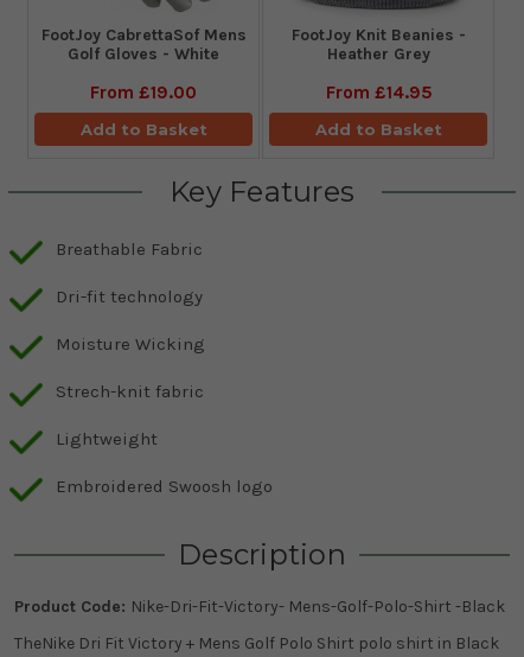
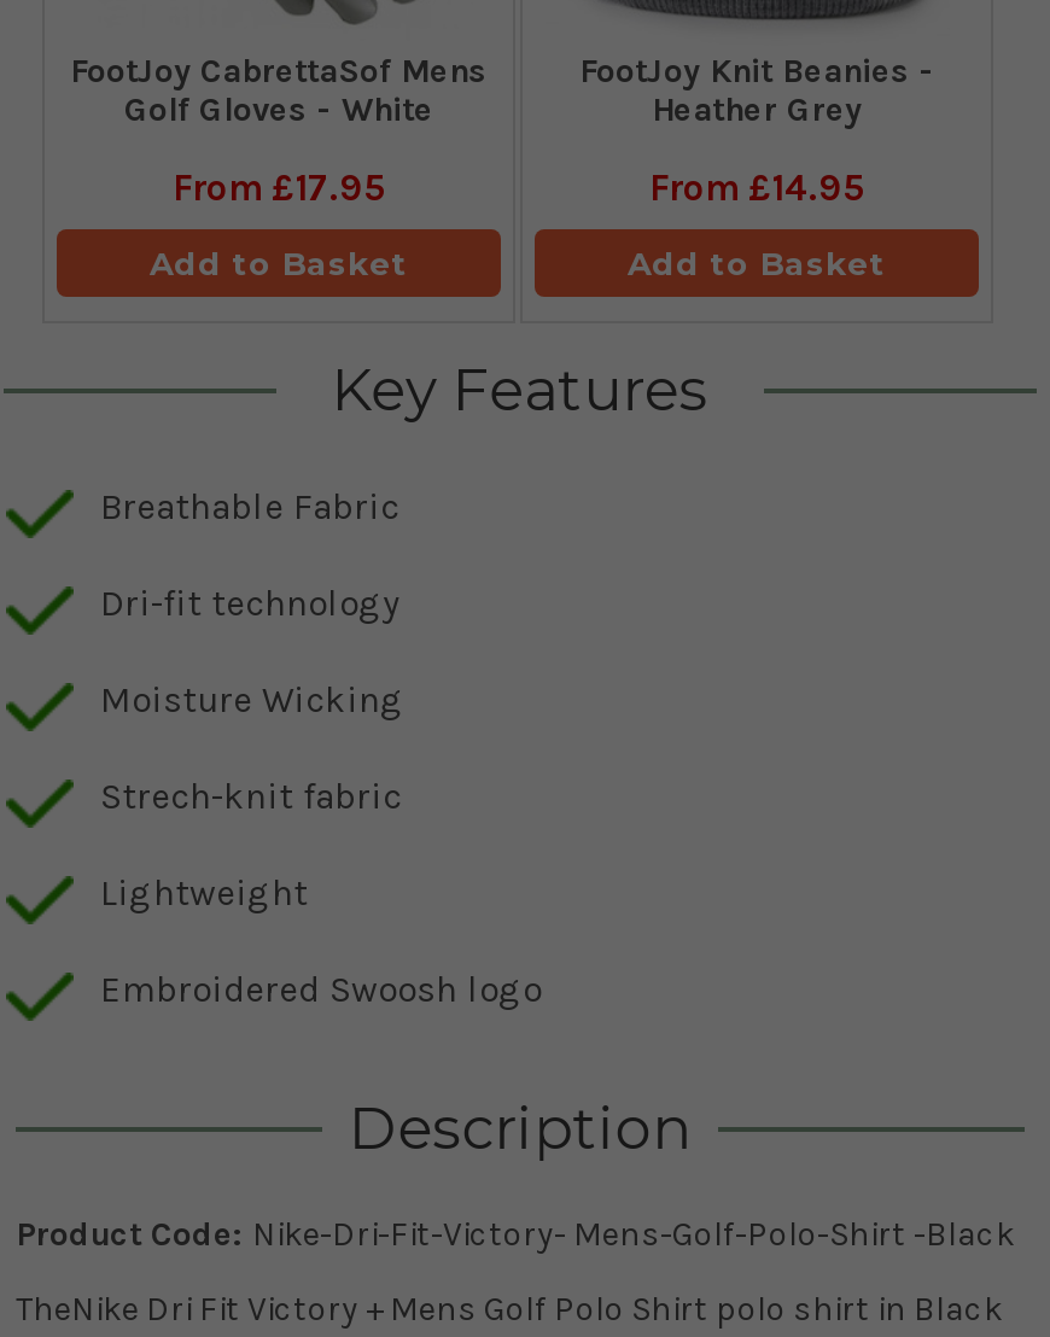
- From £19.00
+ From £17.95
